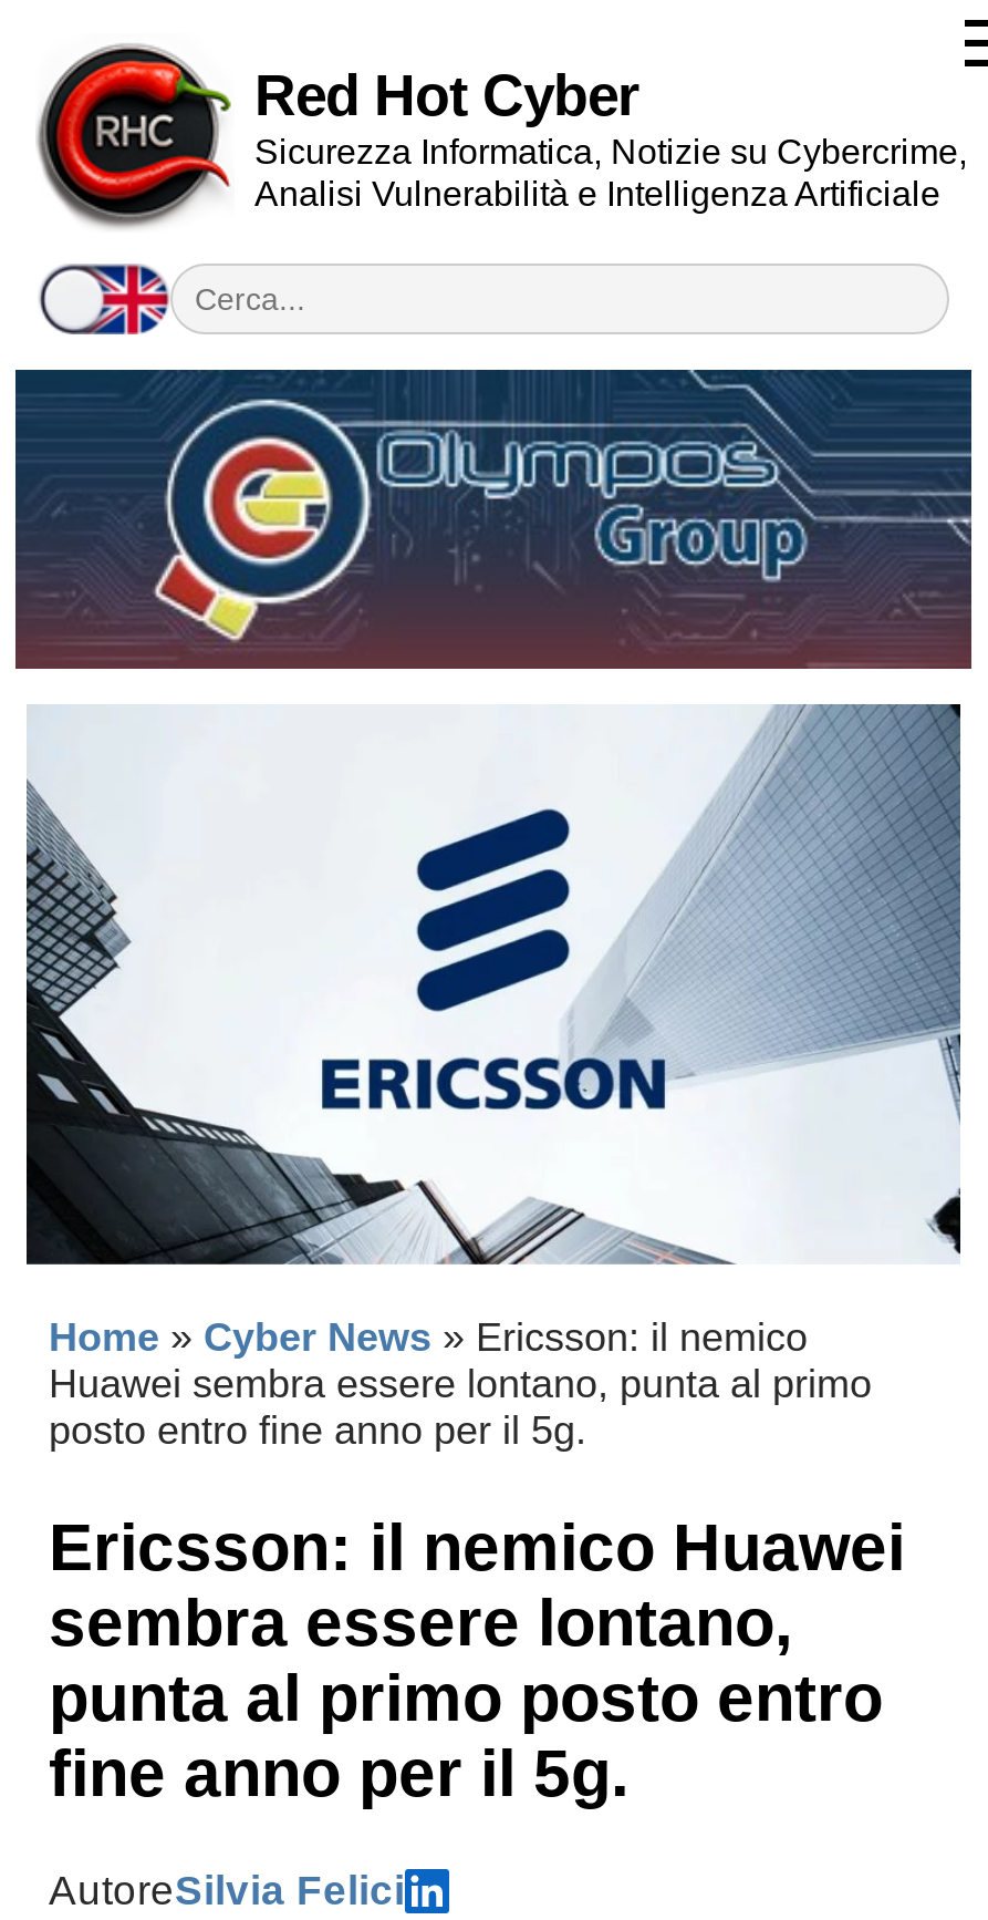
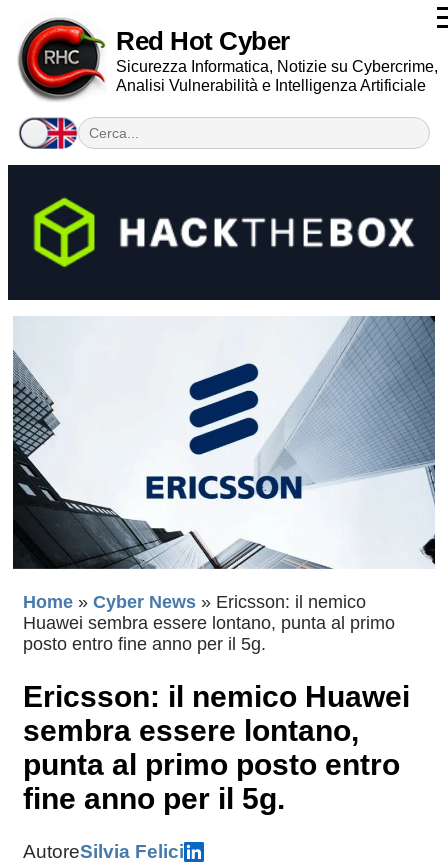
- [image]
+ [image]
